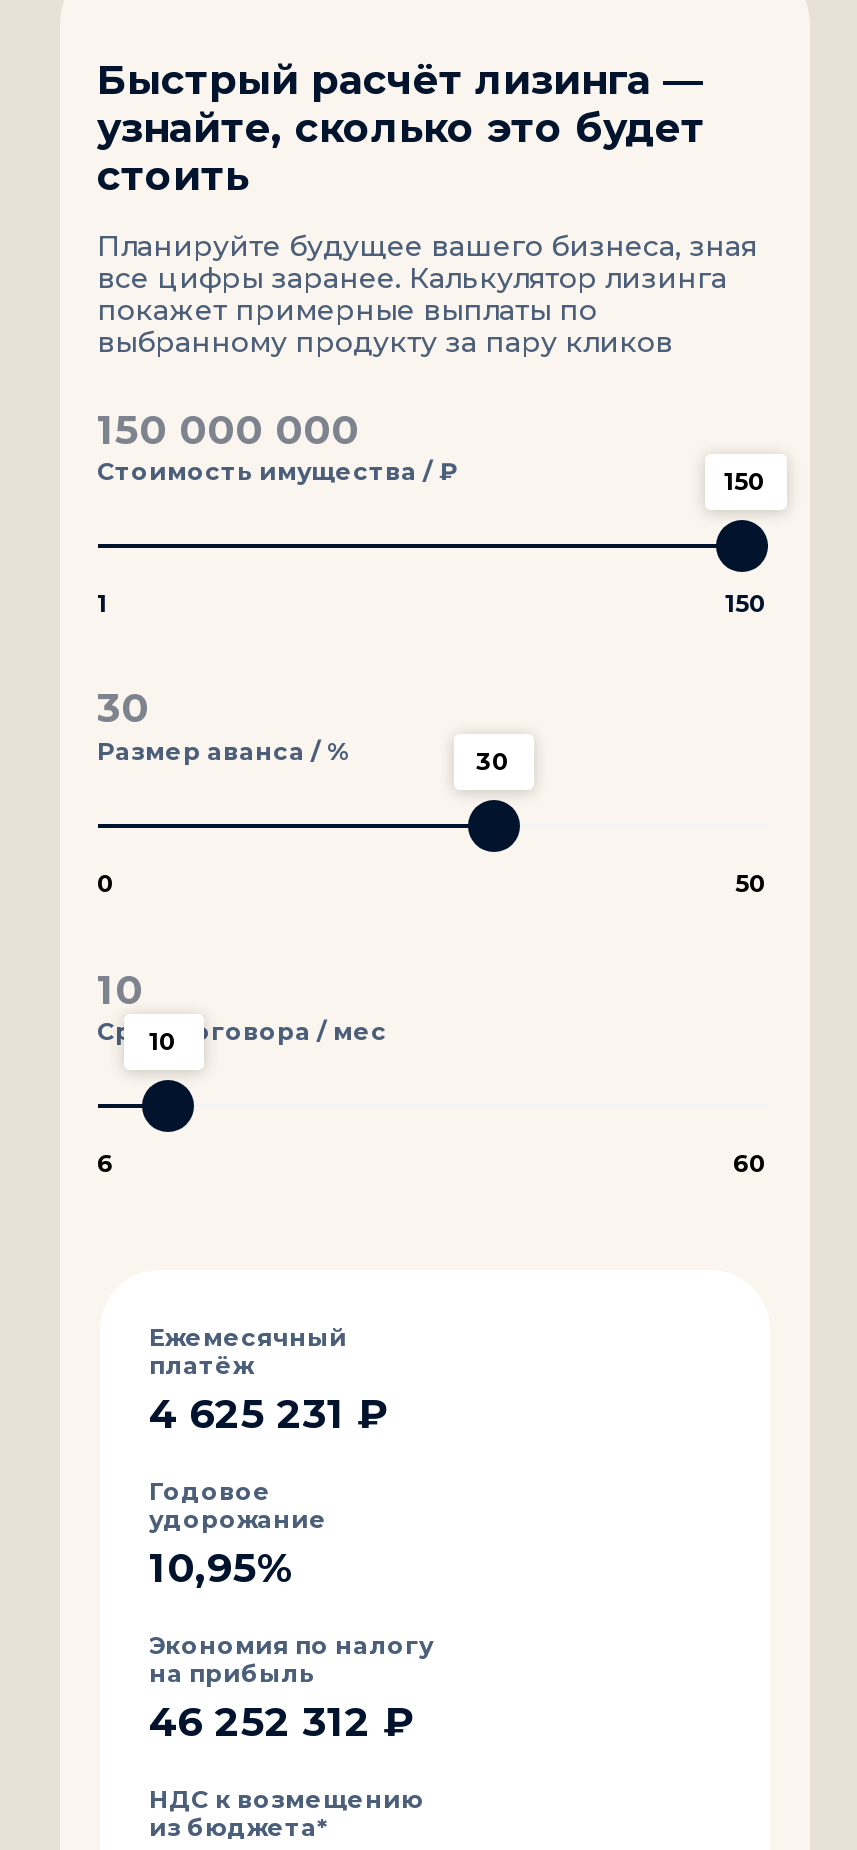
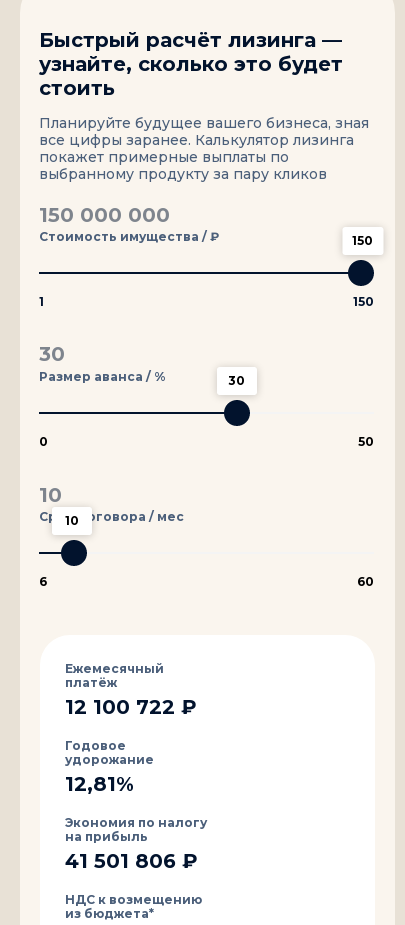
- 4 625 231 ₽
+ 12 100 722 ₽

- 10,95%
+ 12,81%

- 46 252 312 ₽
+ 41 501 806 ₽
